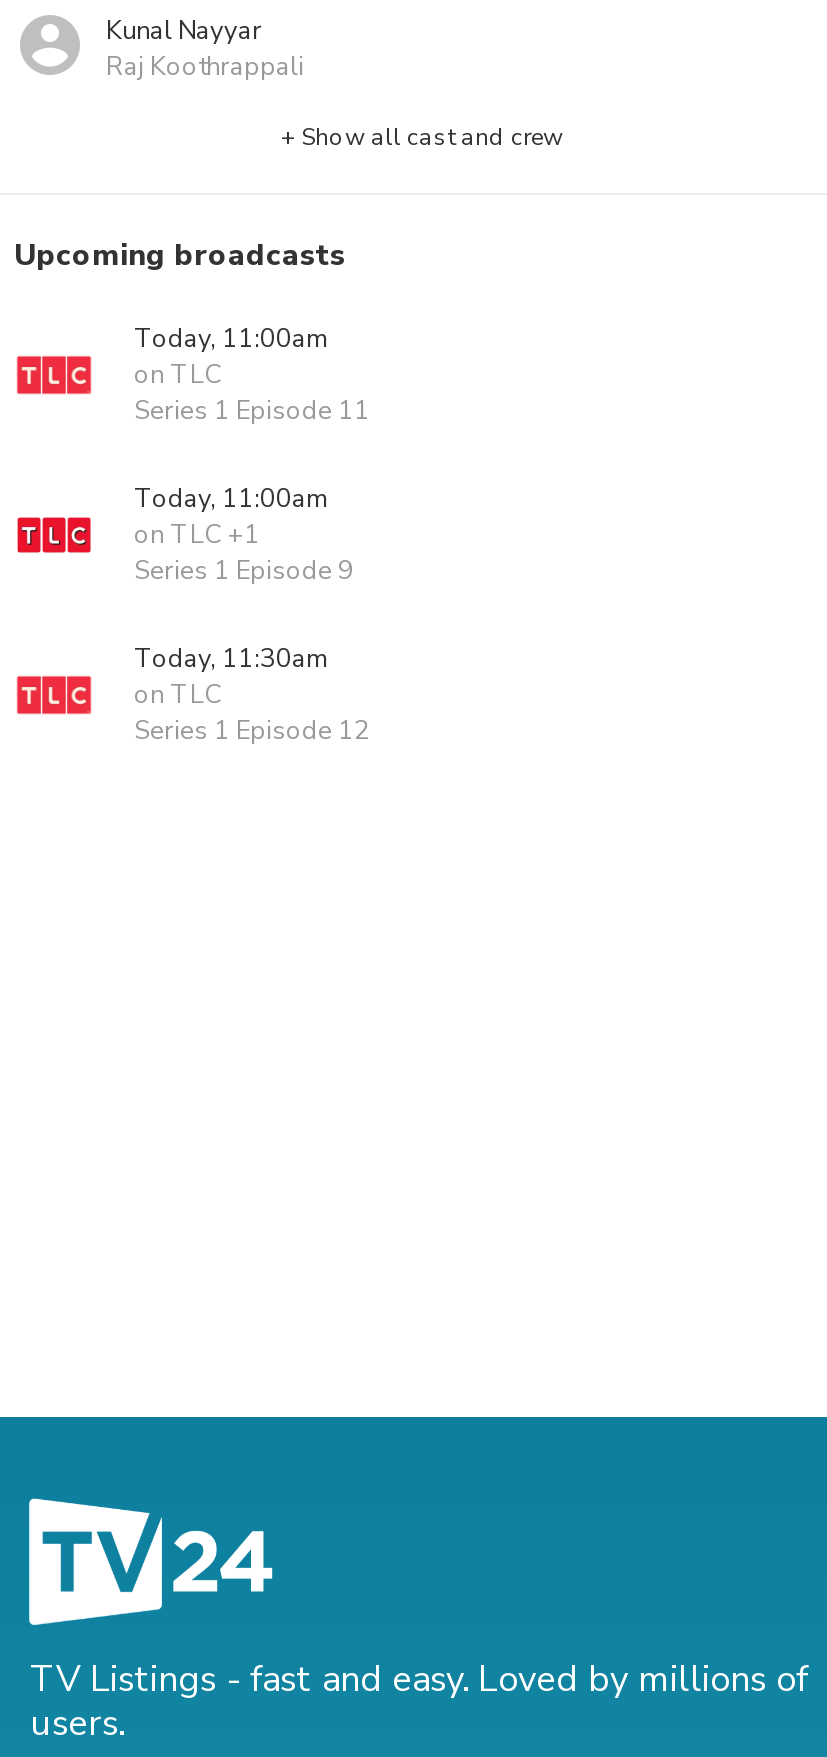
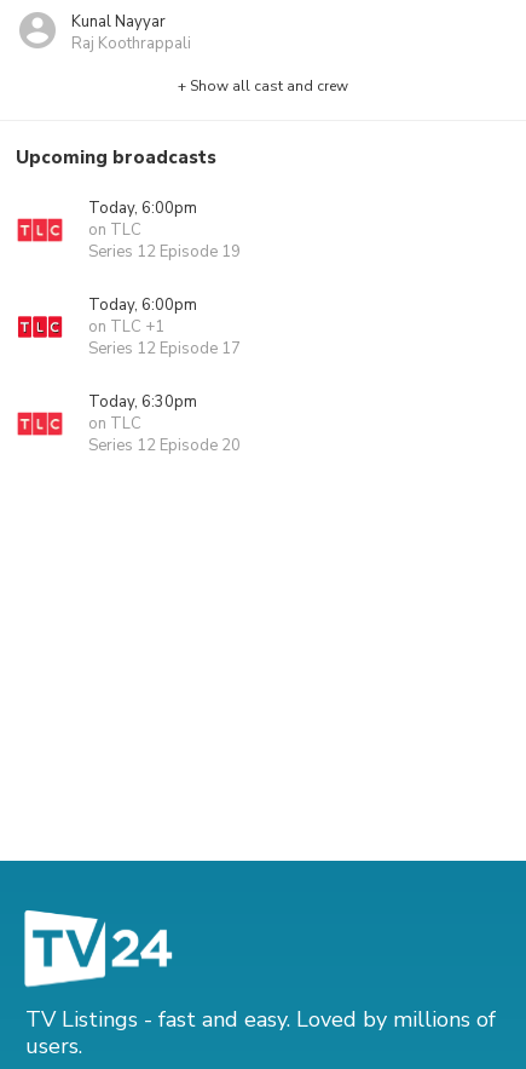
- Today, 11:00am
+ Today, 6:00pm

- Series 1 Episode 11
+ Series 12 Episode 19

- Today, 11:00am
+ Today, 6:00pm

- Series 1 Episode 9
+ Series 12 Episode 17

- Today, 11:30am
+ Today, 6:30pm

- Series 1 Episode 12
+ Series 12 Episode 20
